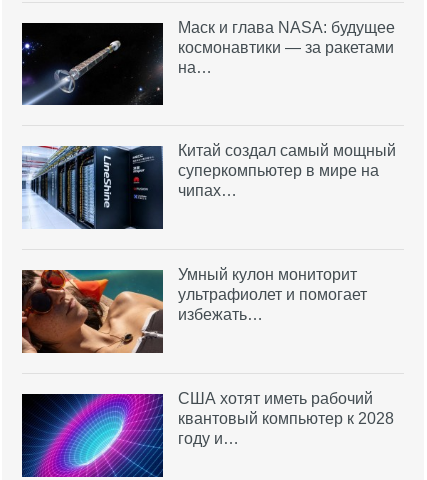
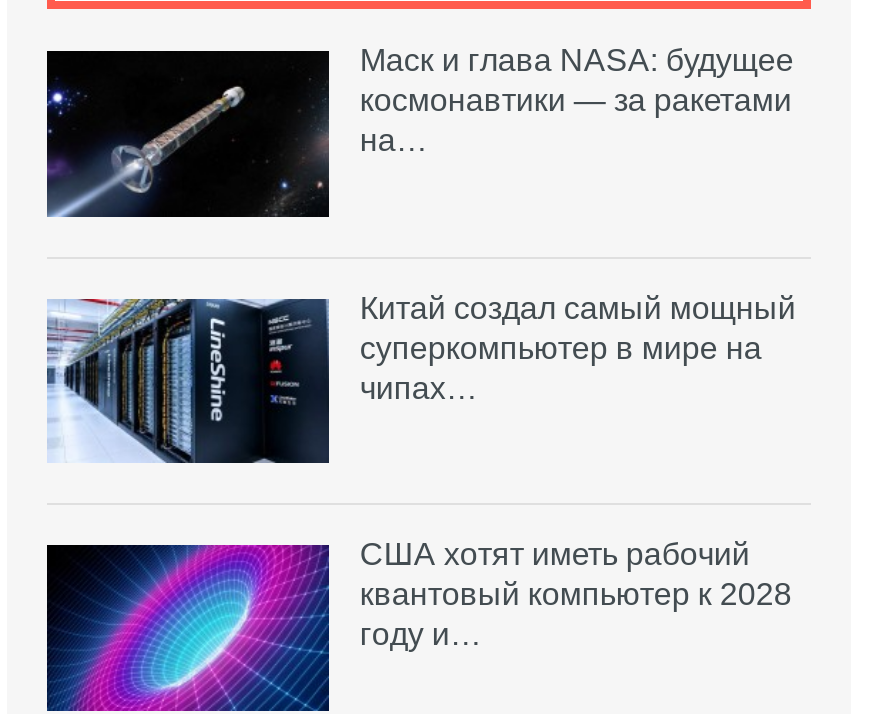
- [image]
- Умный кулон мониторит
- ультрафиолет и помогает
- избежать…
